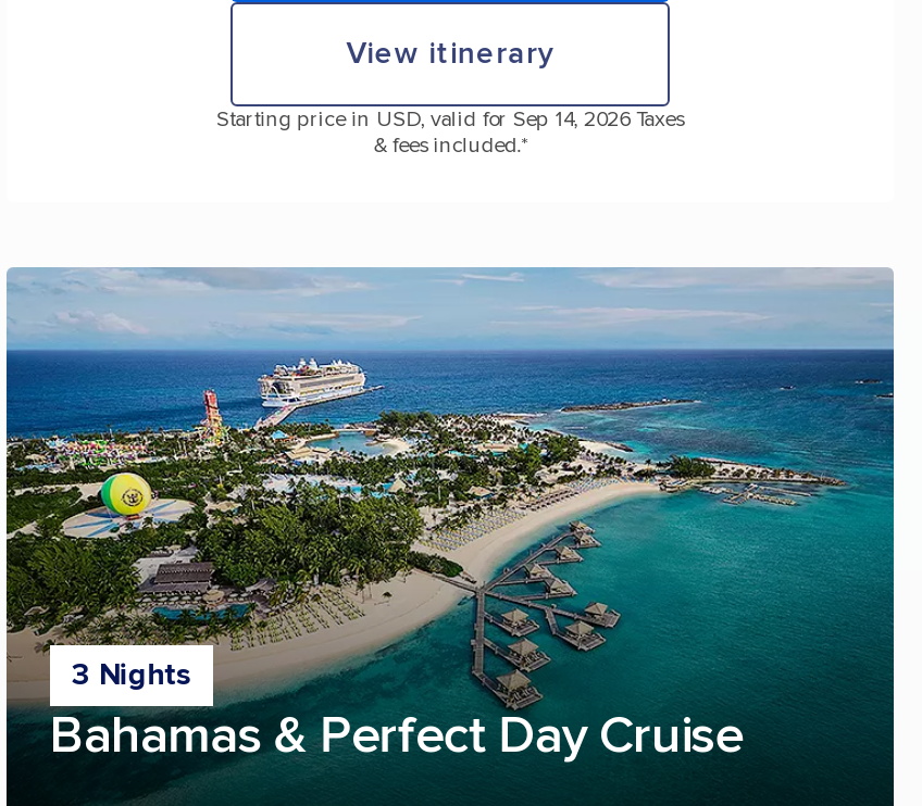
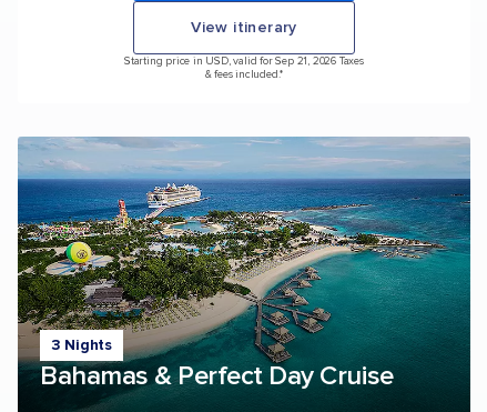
- Starting price in USD, valid for Sep 14, 2026 Taxes
+ Starting price in USD, valid for Sep 21, 2026 Taxes
